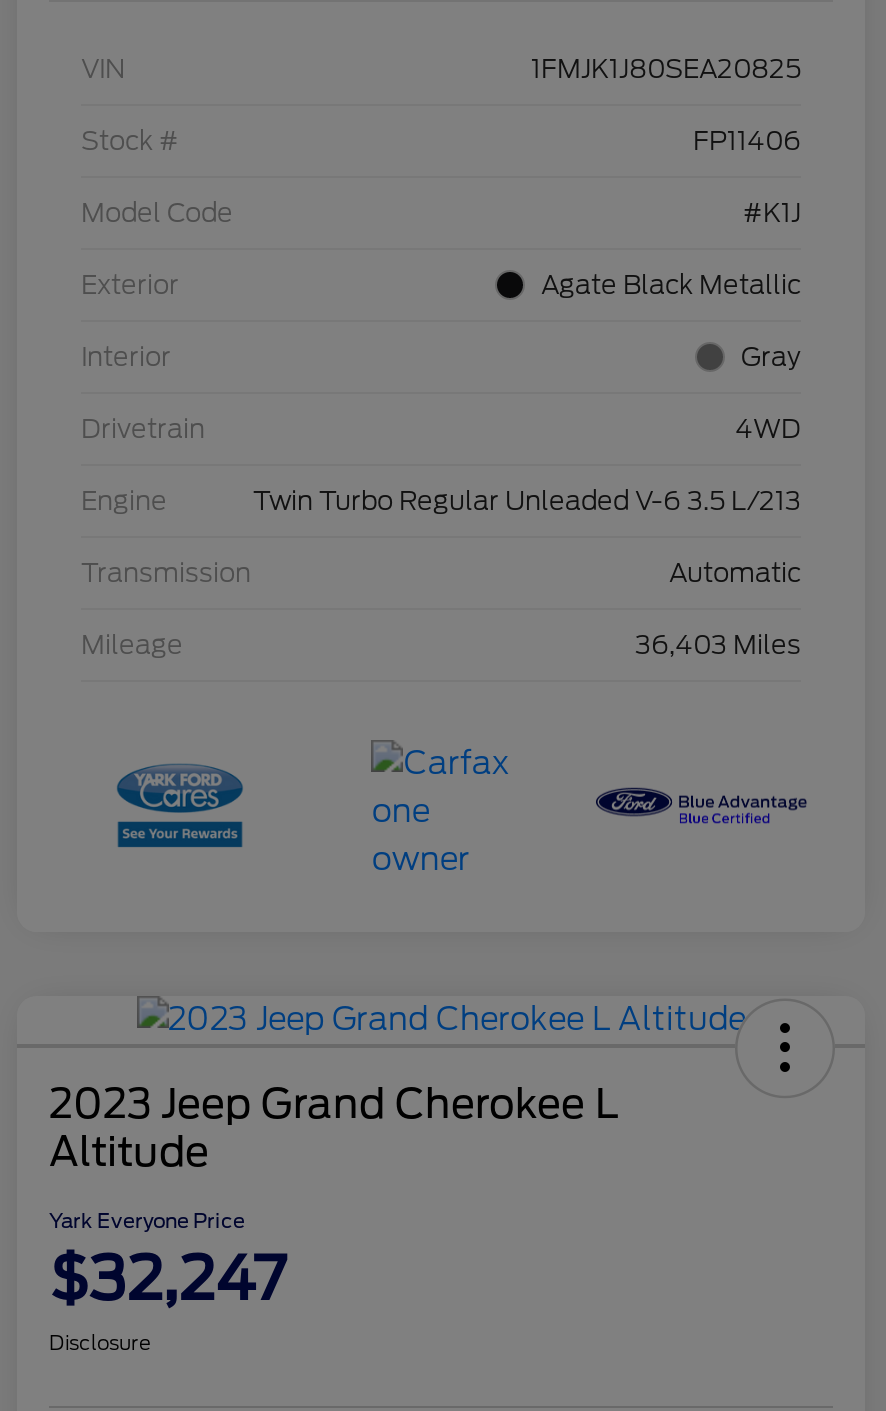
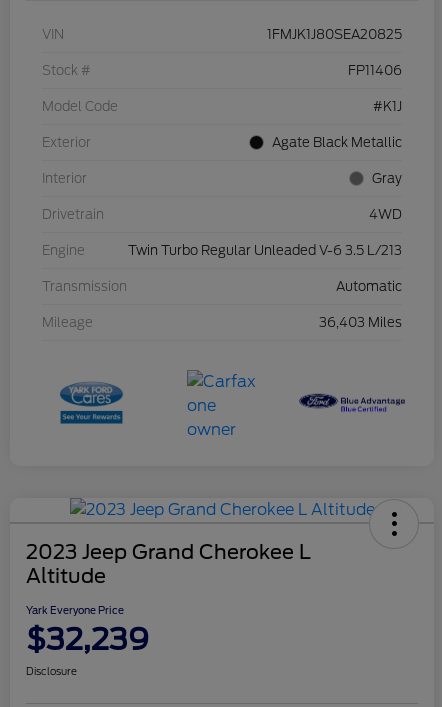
- $32,247
+ $32,239
